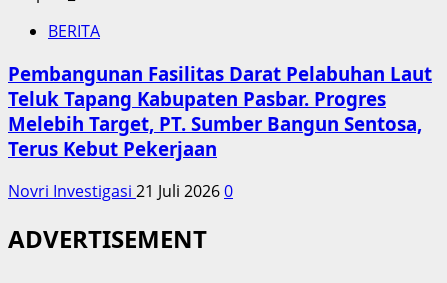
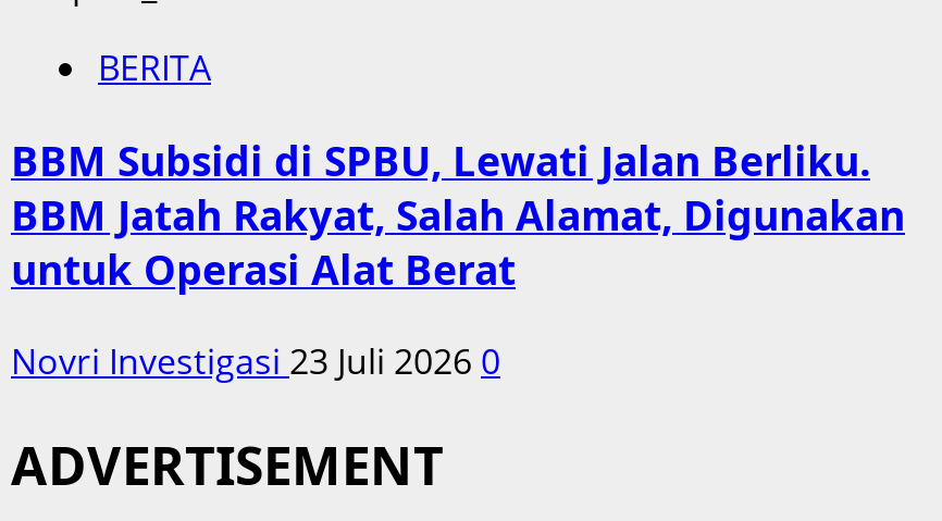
- Pembangunan Fasilitas Darat Pelabuhan Laut
- Teluk Tapang Kabupaten Pasbar. Progres
- Melebih Target, PT. Sumber Bangun Sentosa,
- Terus Kebut Pekerjaan
+ BBM Subsidi di SPBU, Lewati Jalan Berliku.
+ BBM Jatah Rakyat, Salah Alamat, Digunakan
+ untuk Operasi Alat Berat

- Novri Investigasi 21 Juli 2026 0
+ Novri Investigasi 23 Juli 2026 0
